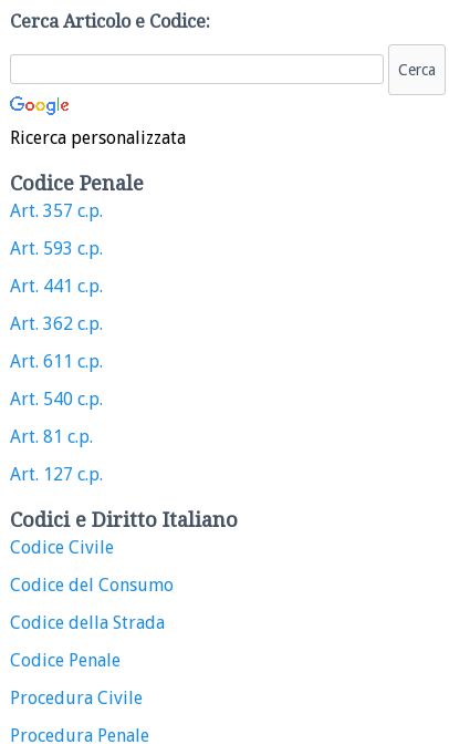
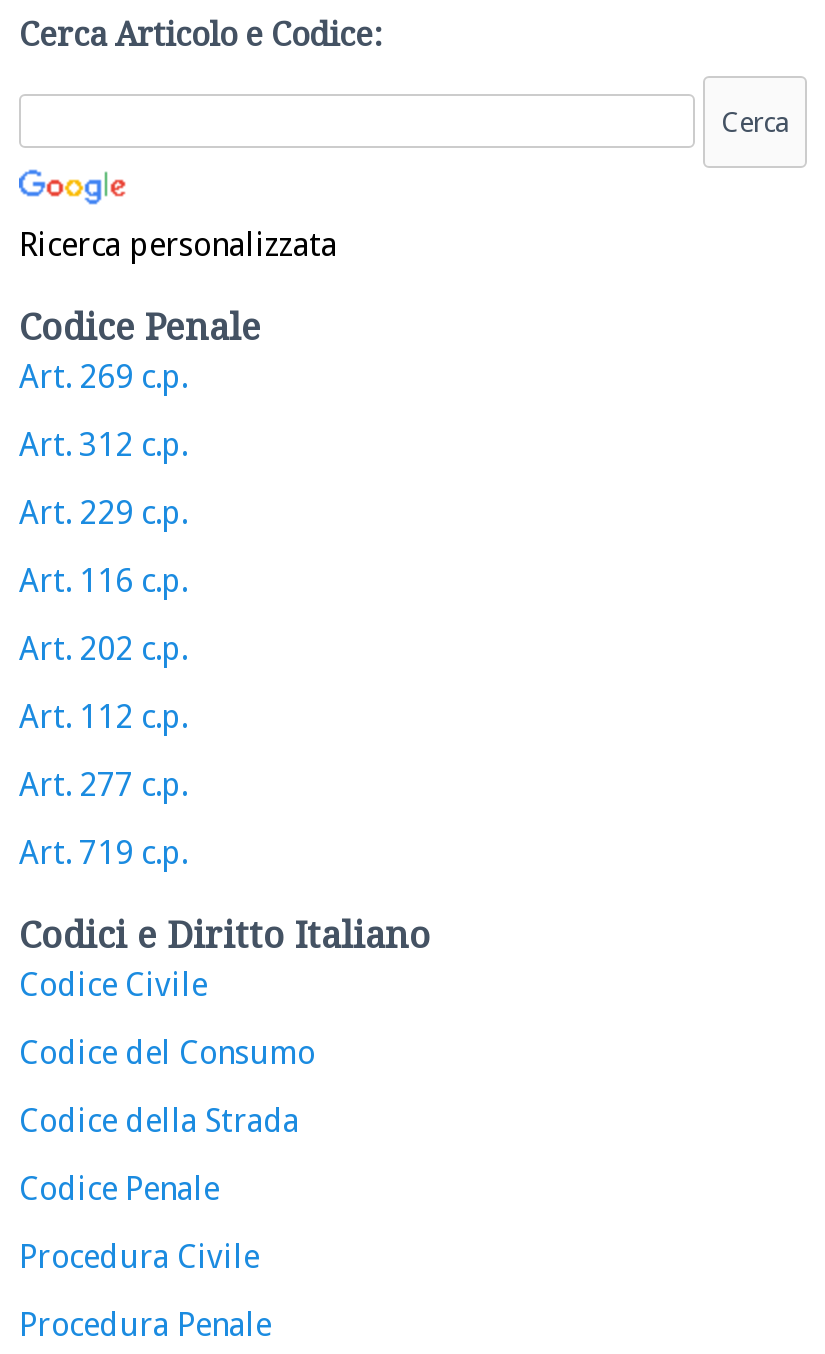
- Art. 357 c.p.
+ Art. 269 c.p.

- Art. 593 c.p.
+ Art. 312 c.p.

- Art. 441 c.p.
+ Art. 229 c.p.

- Art. 362 c.p.
+ Art. 116 c.p.

- Art. 611 c.p.
+ Art. 202 c.p.

- Art. 540 c.p.
+ Art. 112 c.p.

- Art. 81 c.p.
+ Art. 277 c.p.

- Art. 127 c.p.
+ Art. 719 c.p.
